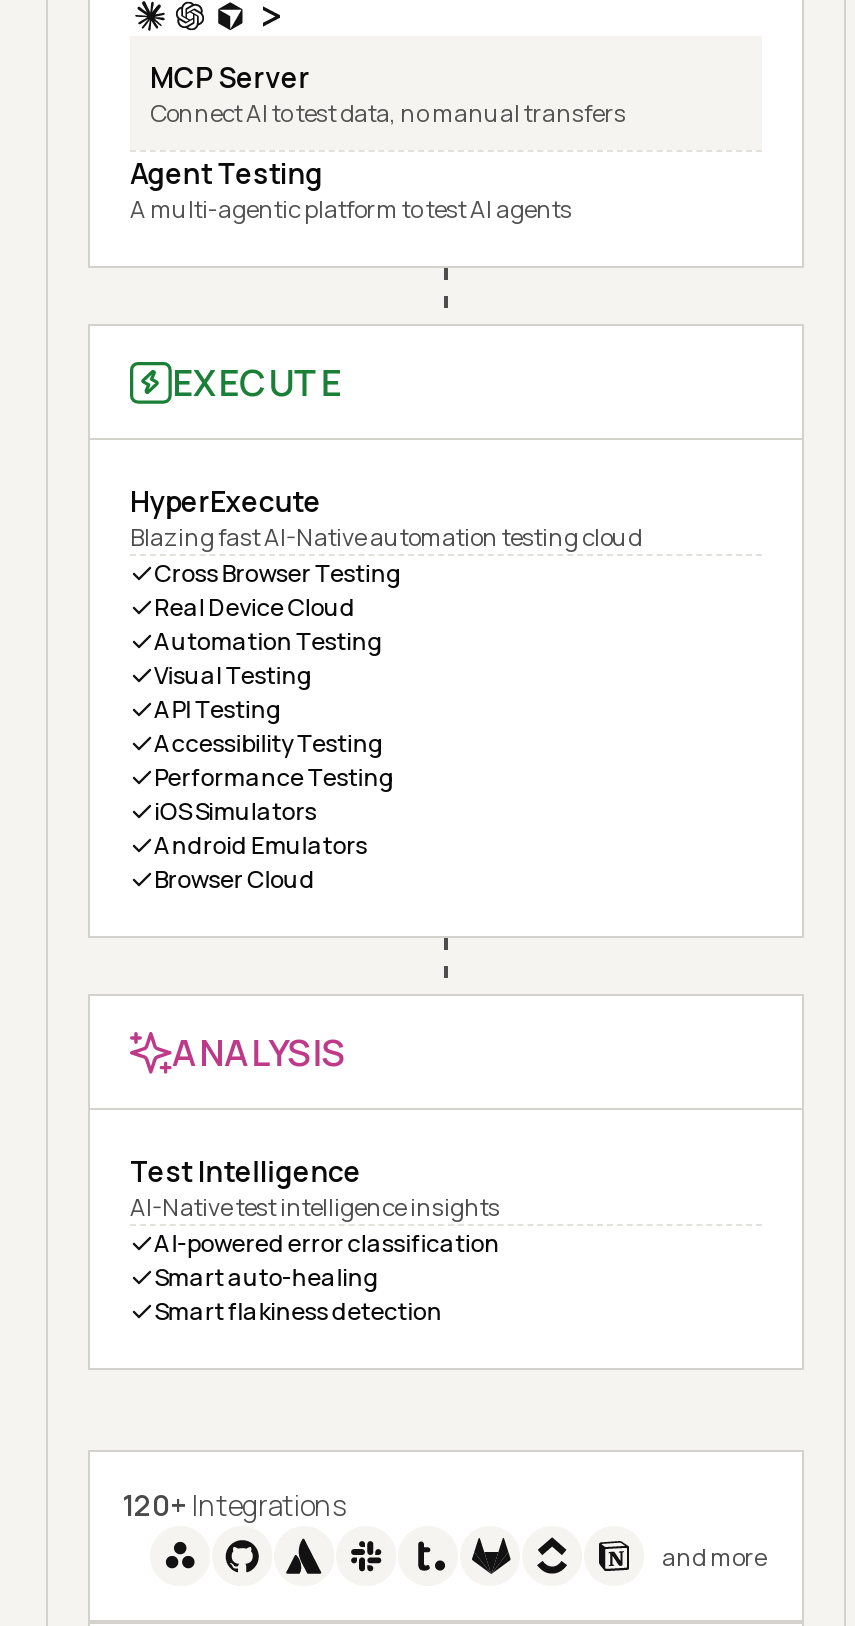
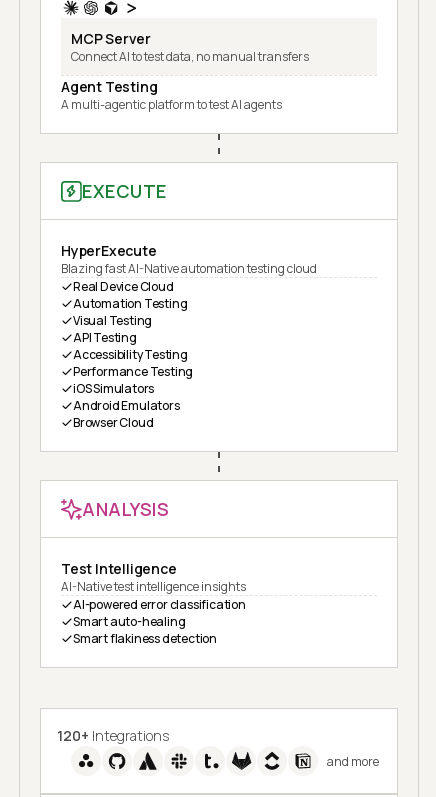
- Cross Browser Testing
